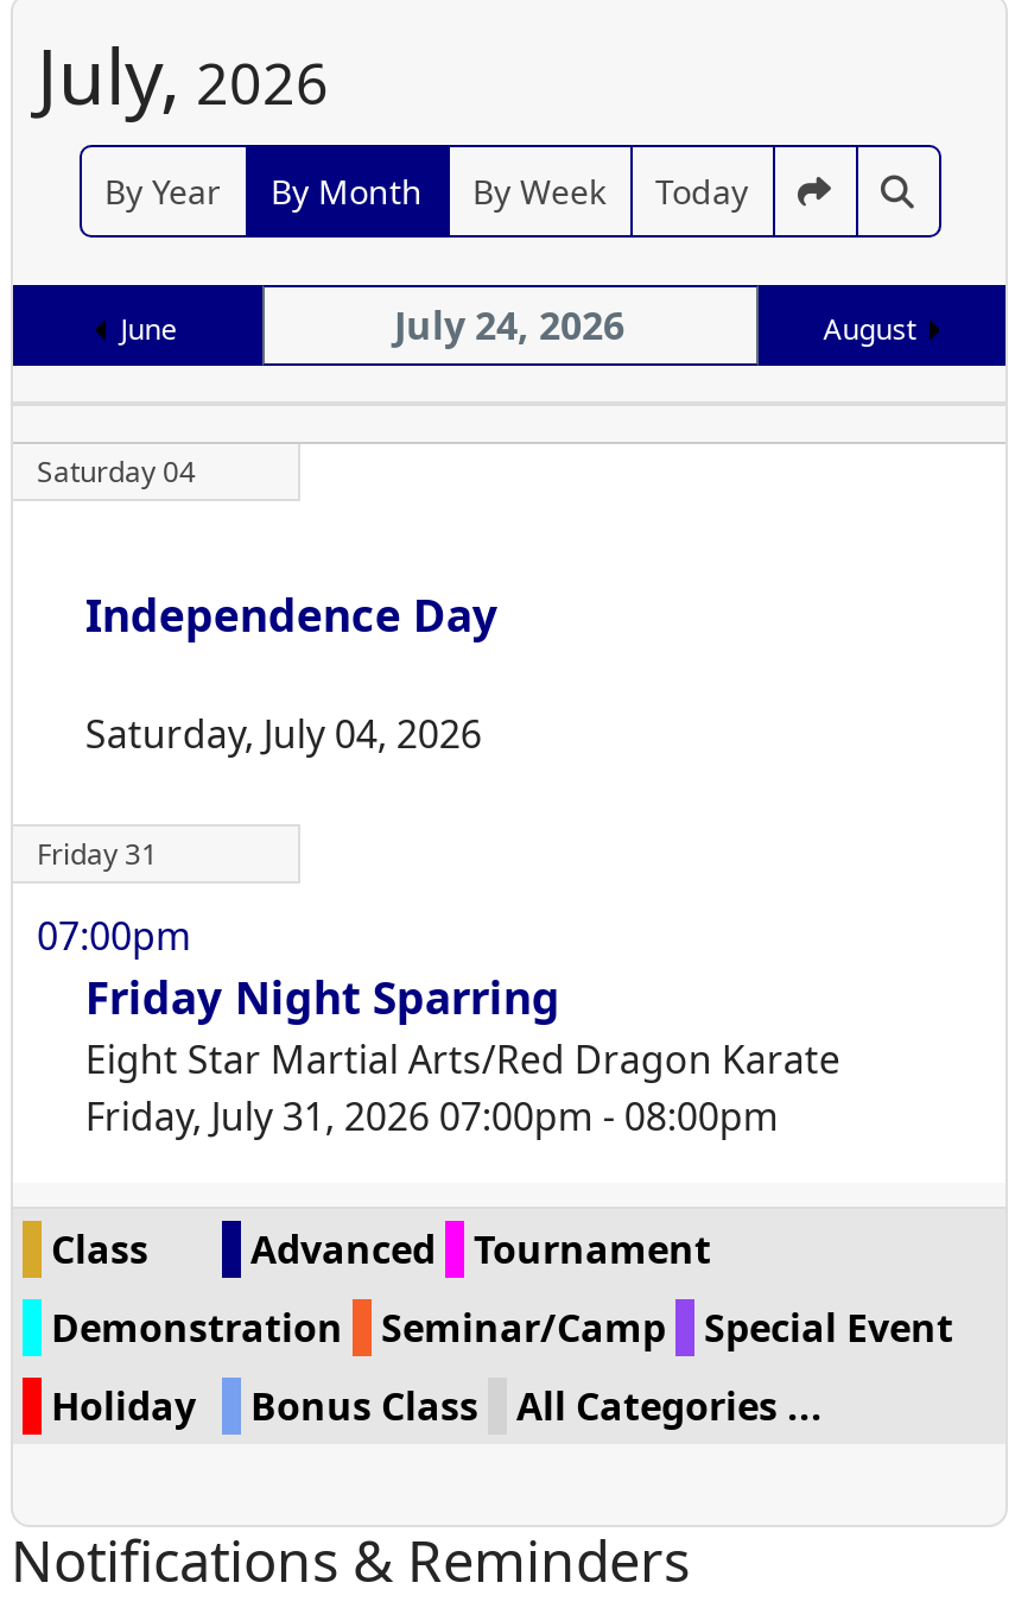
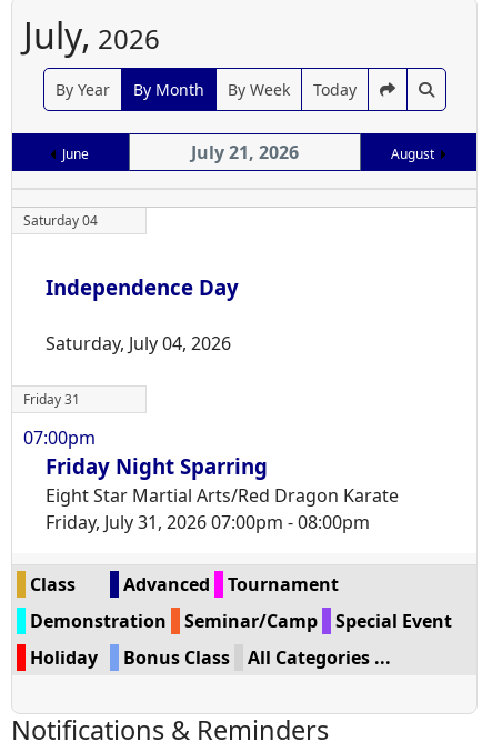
- July 24, 2026
+ July 21, 2026
